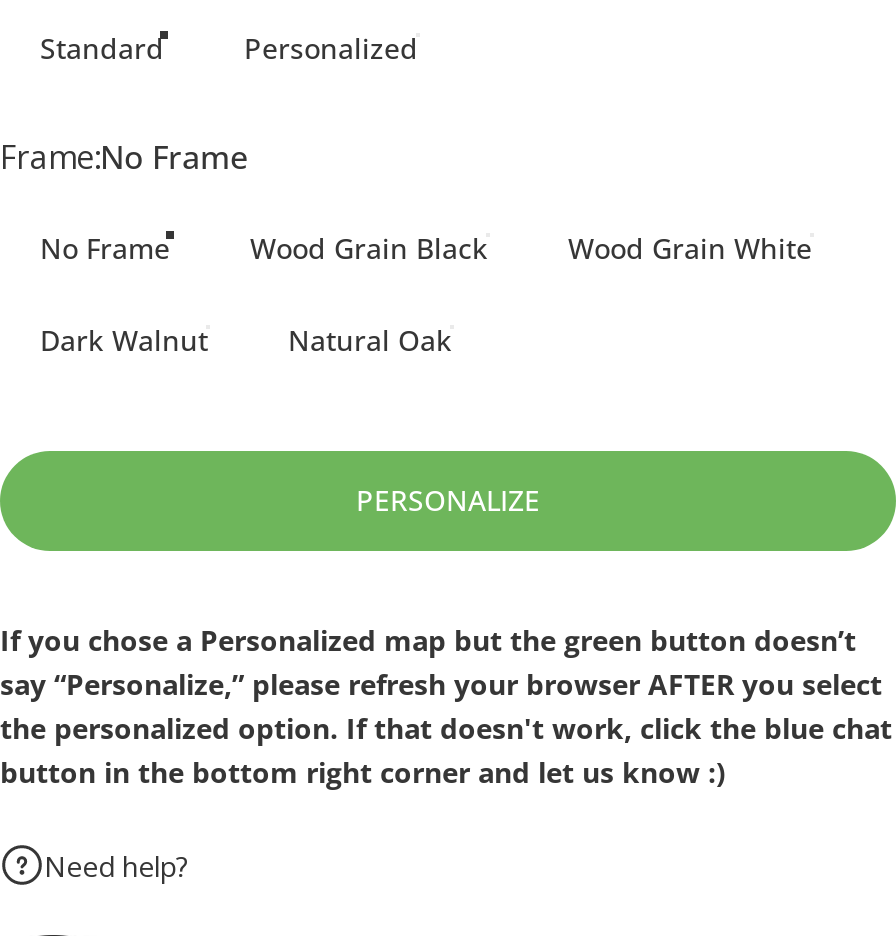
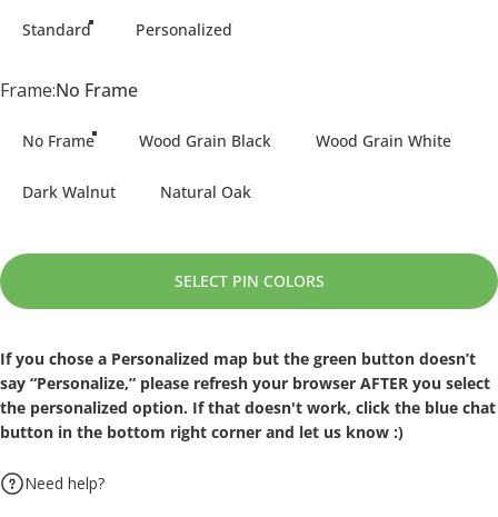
- PERSONALIZE
+ SELECT PIN COLORS
